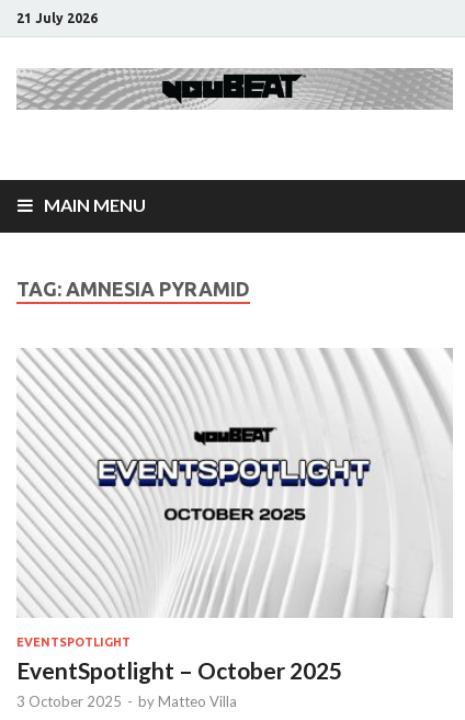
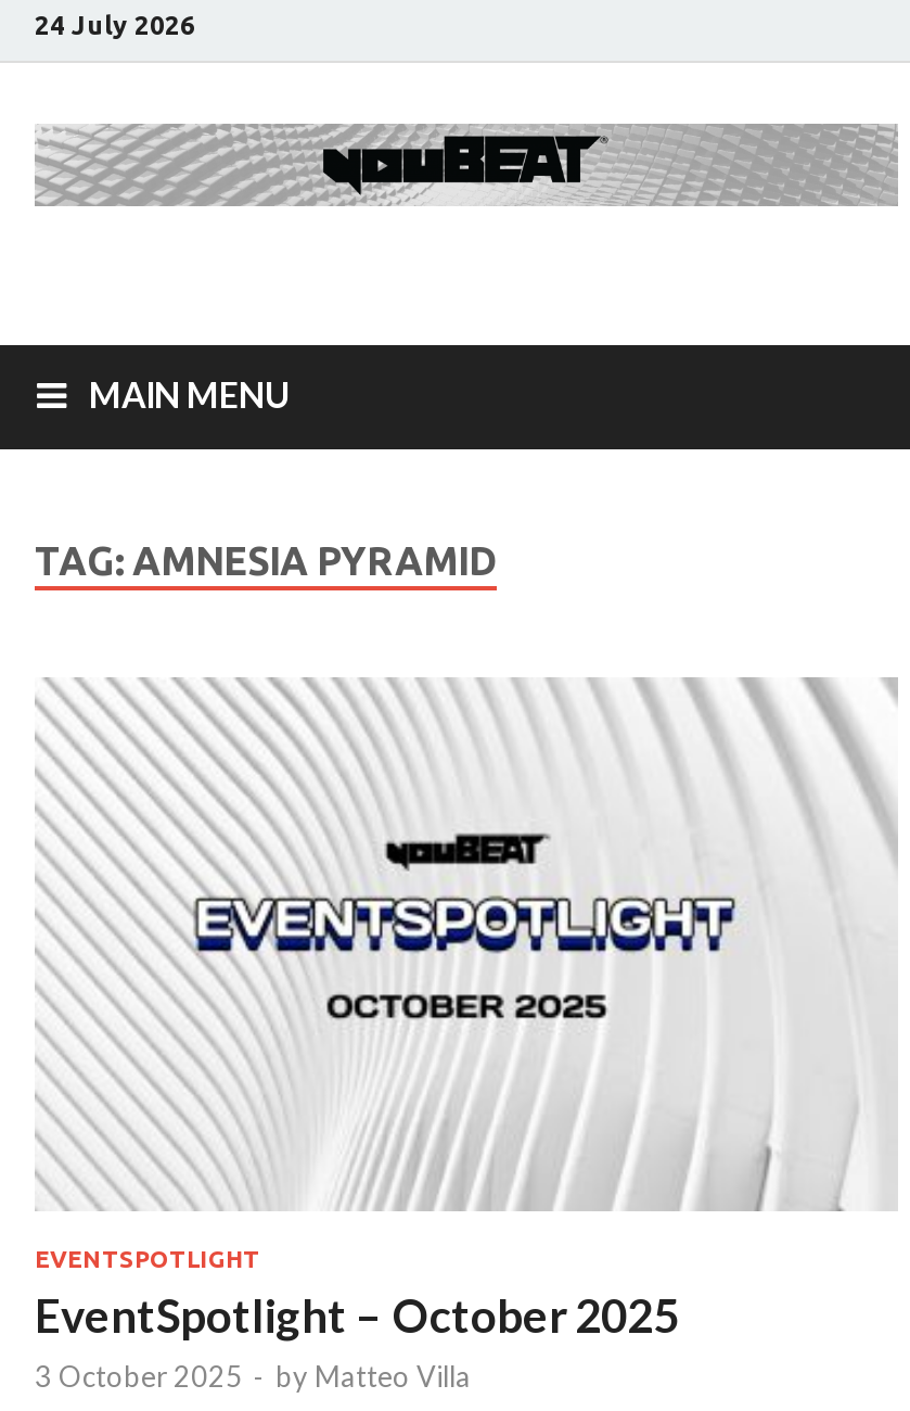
- 21 July 2026
+ 24 July 2026
